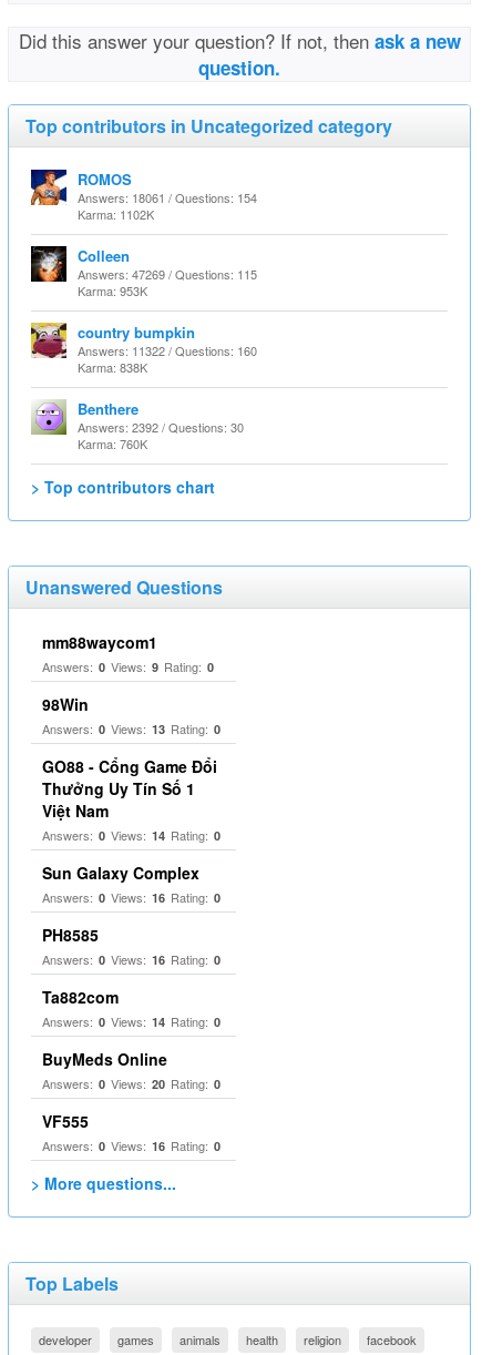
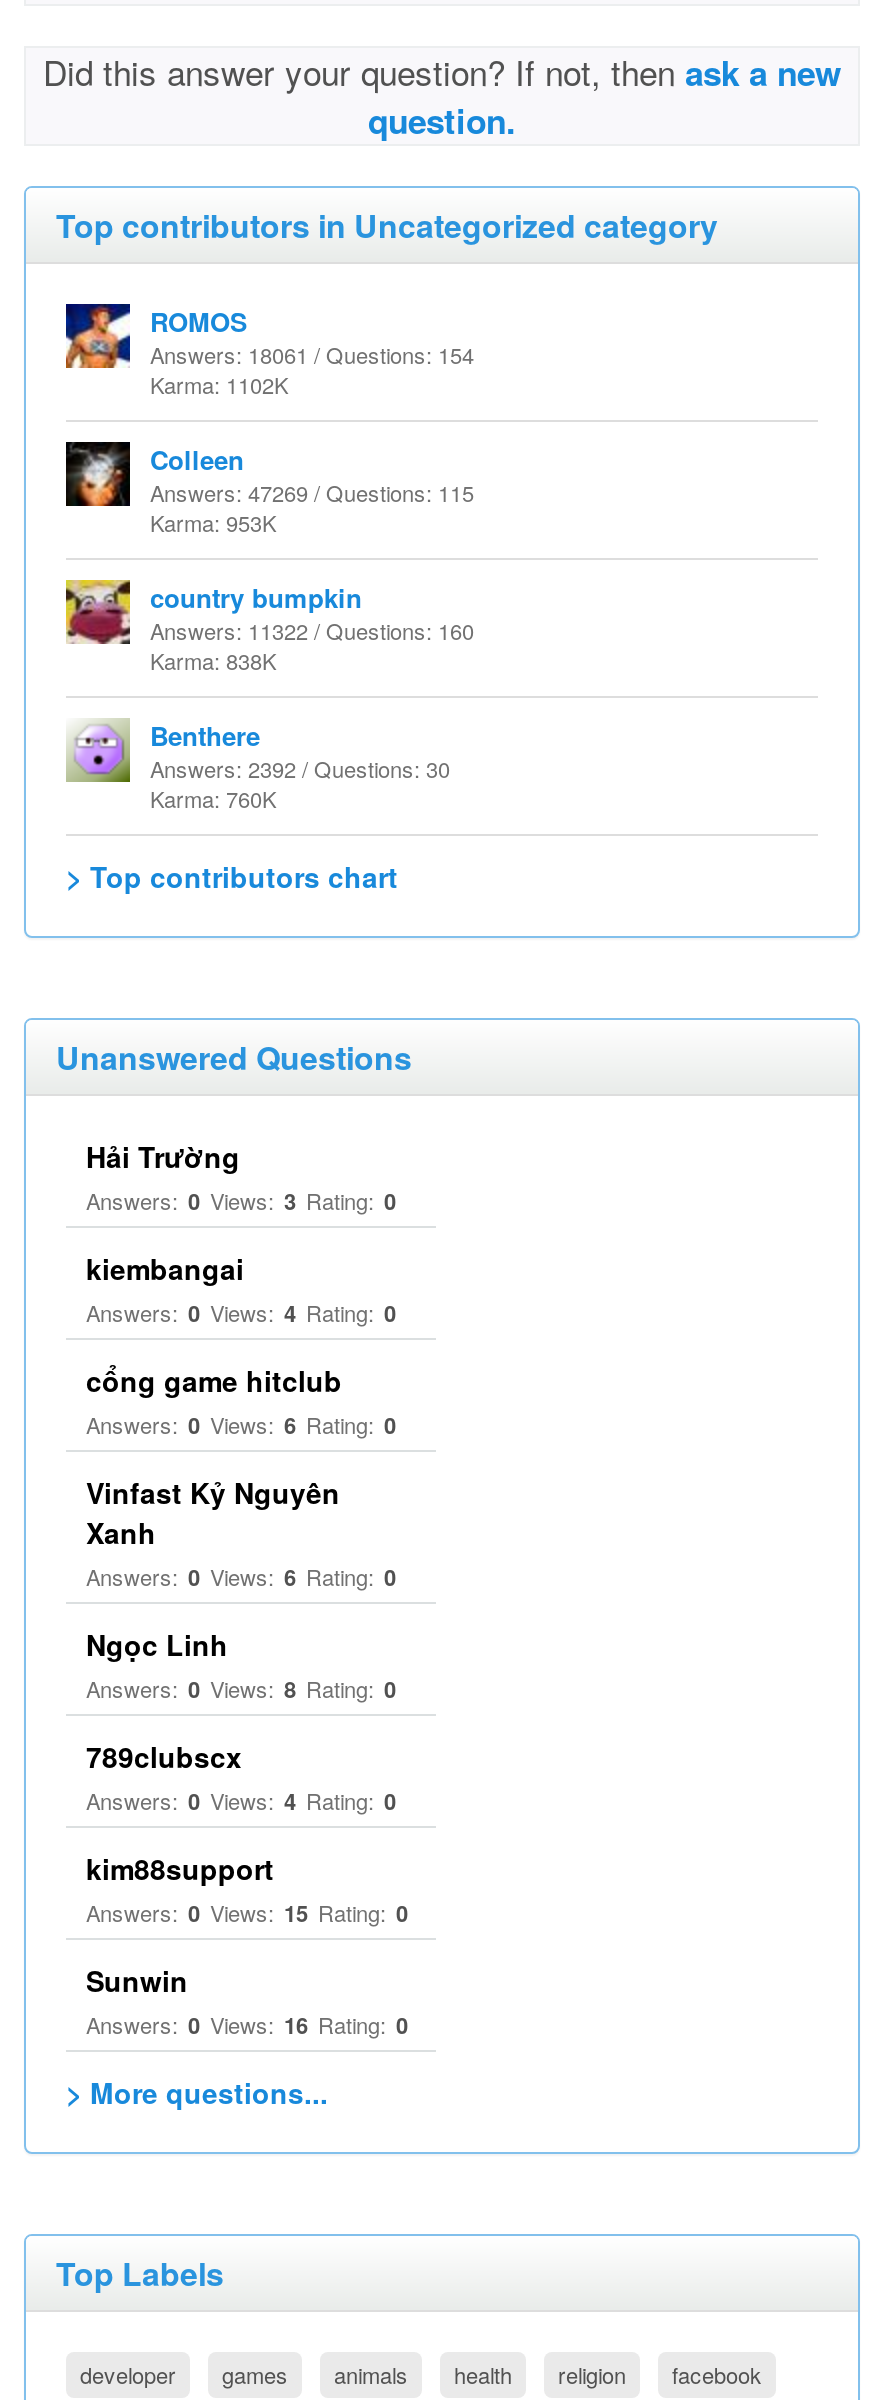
- mm88waycom1
- Answers: 0 Views: 9 Rating: 0
+ Hải Trường
+ Answers: 0 Views: 3 Rating: 0

- 98Win
- Answers: 0 Views: 13 Rating: 0
+ kiembangai
+ Answers: 0 Views: 4 Rating: 0

- GO88 - Cổng Game Đổi
- Thưởng Uy Tín Số 1
- Việt Nam
- Answers: 0 Views: 14 Rating: 0
+ cổng game hitclub
+ Answers: 0 Views: 6 Rating: 0

- Sun Galaxy Complex
- Answers: 0 Views: 16 Rating: 0
+ Vinfast Kỷ Nguyên
+ Xanh
+ Answers: 0 Views: 6 Rating: 0

- PH8585
- Answers: 0 Views: 16 Rating: 0
+ Ngọc Linh
+ Answers: 0 Views: 8 Rating: 0

- Ta882com
- Answers: 0 Views: 14 Rating: 0
+ 789clubscx
+ Answers: 0 Views: 4 Rating: 0

- BuyMeds Online
- Answers: 0 Views: 20 Rating: 0
+ kim88support
+ Answers: 0 Views: 15 Rating: 0

- VF555
+ Sunwin
